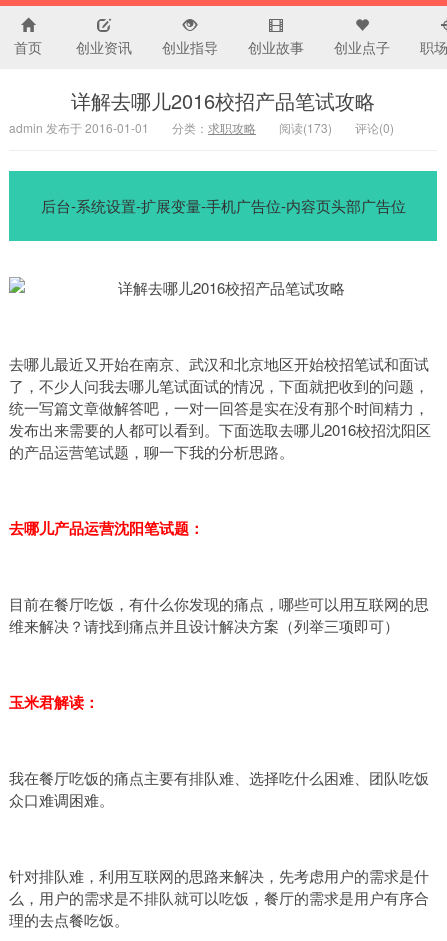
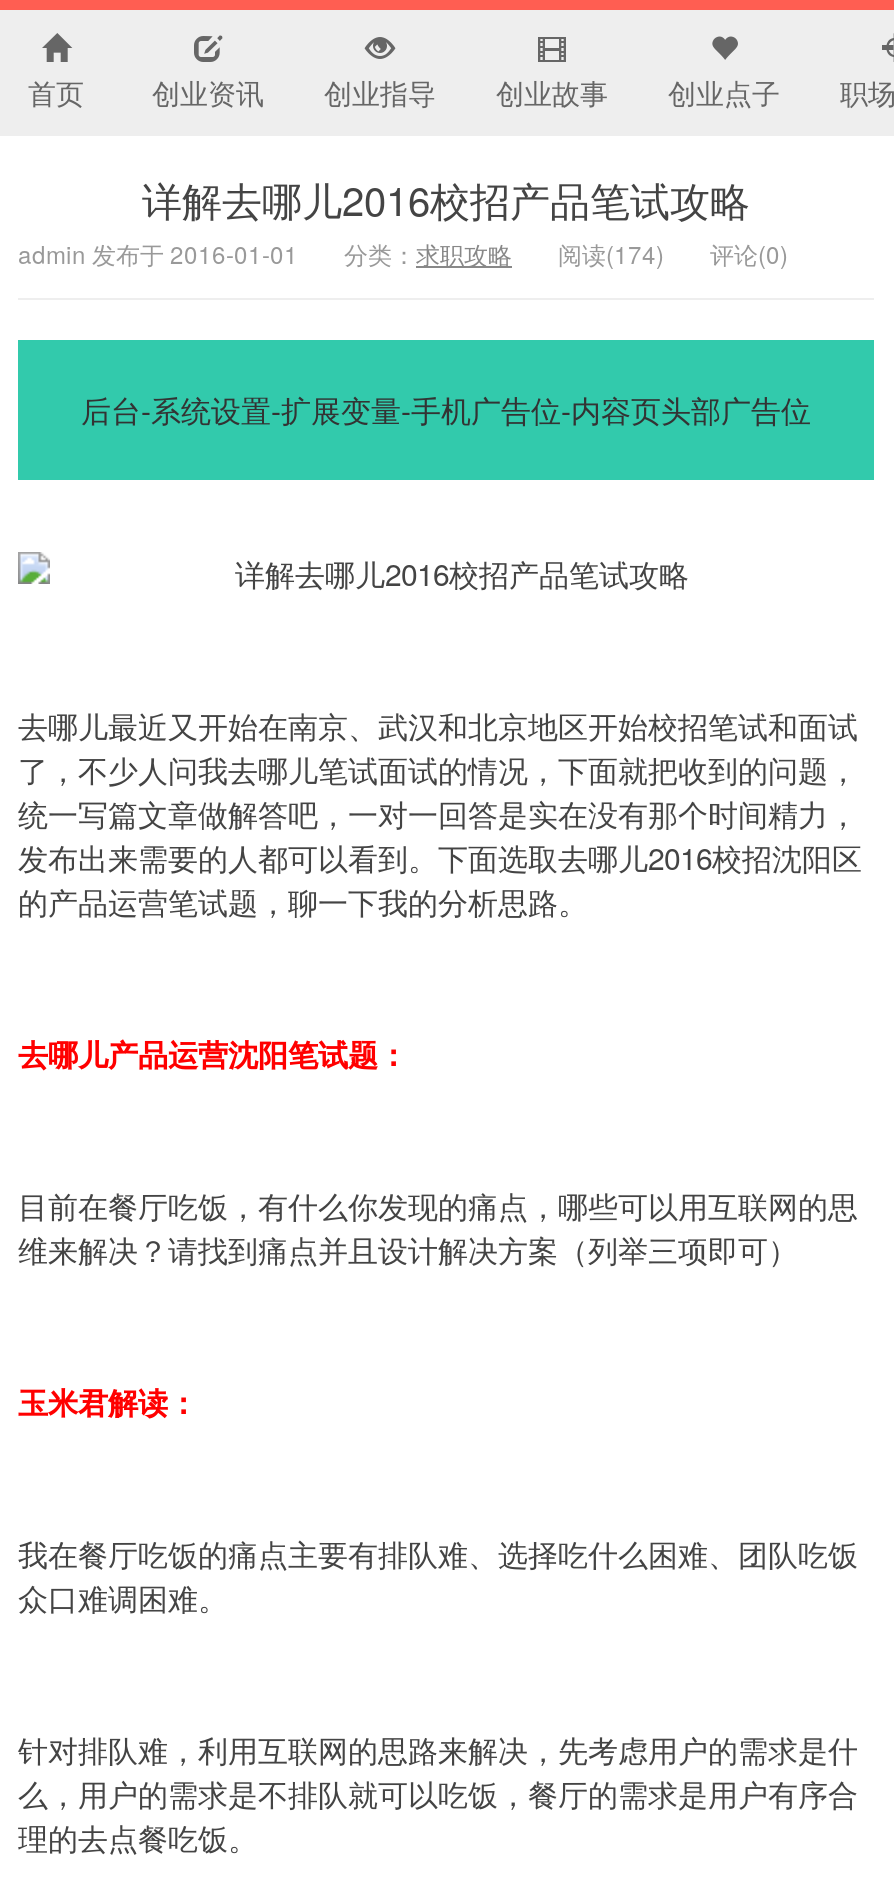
- 阅读(173)
+ 阅读(174)
